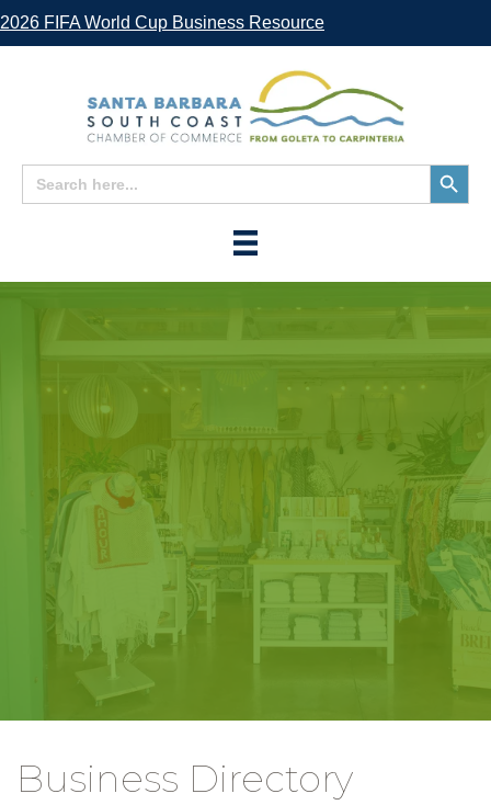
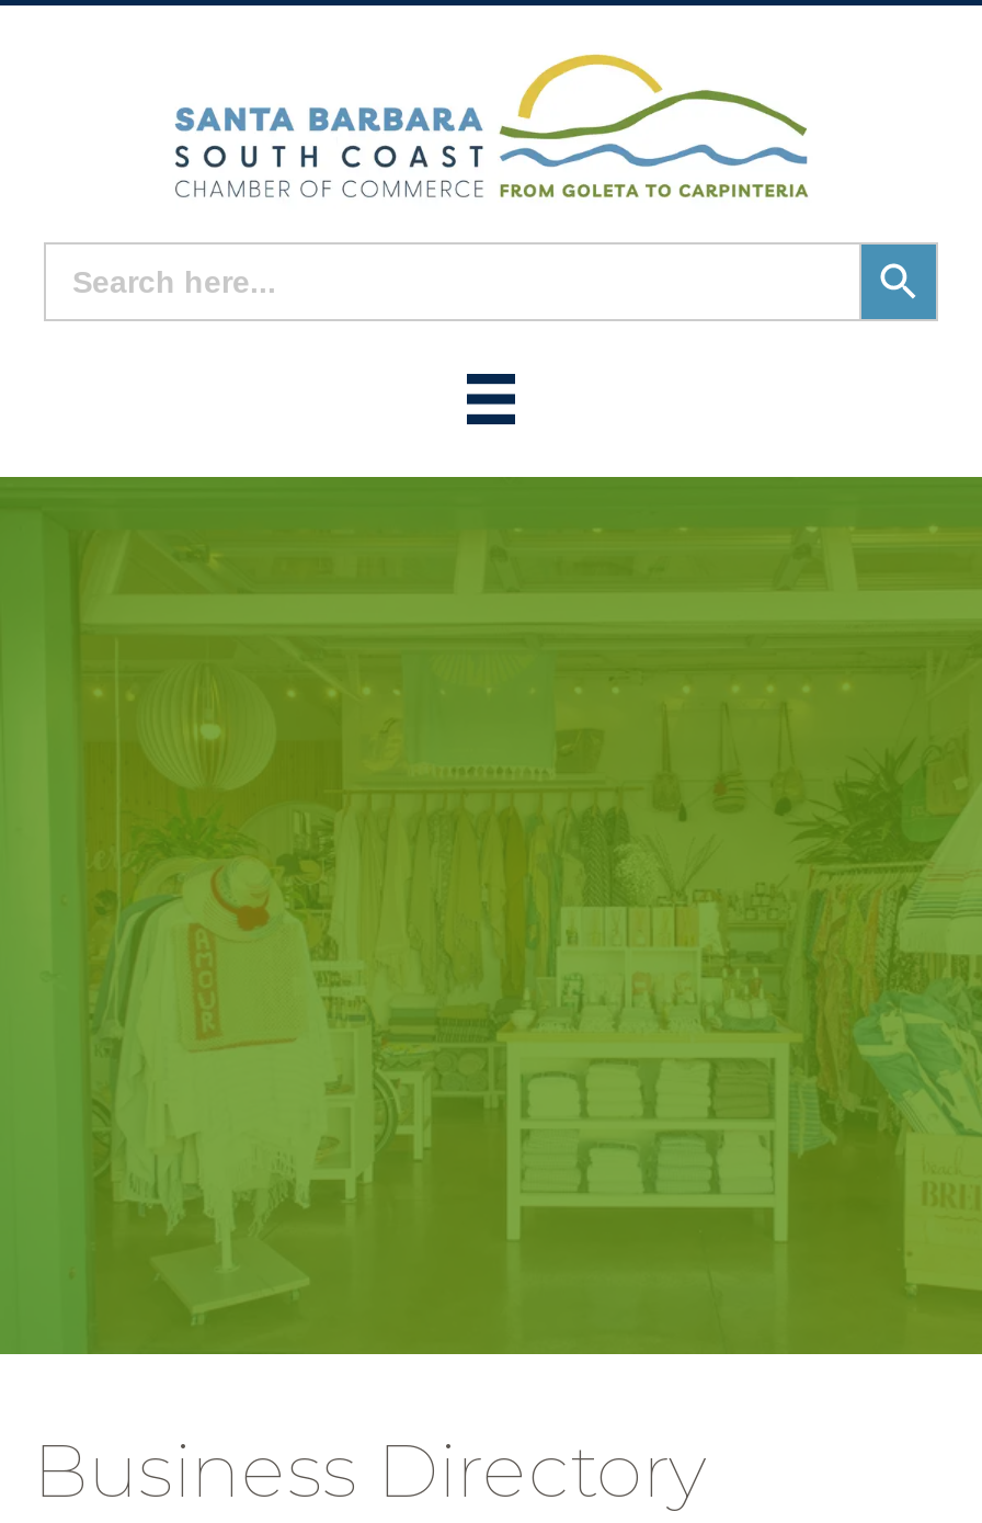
- 2026 FIFA World Cup Business Resource
